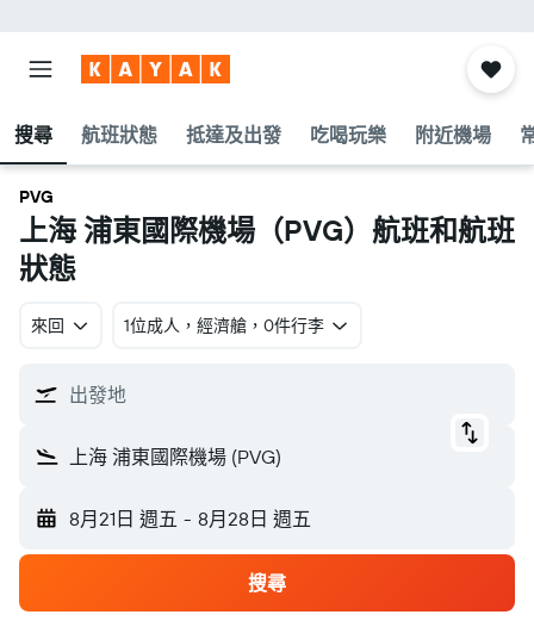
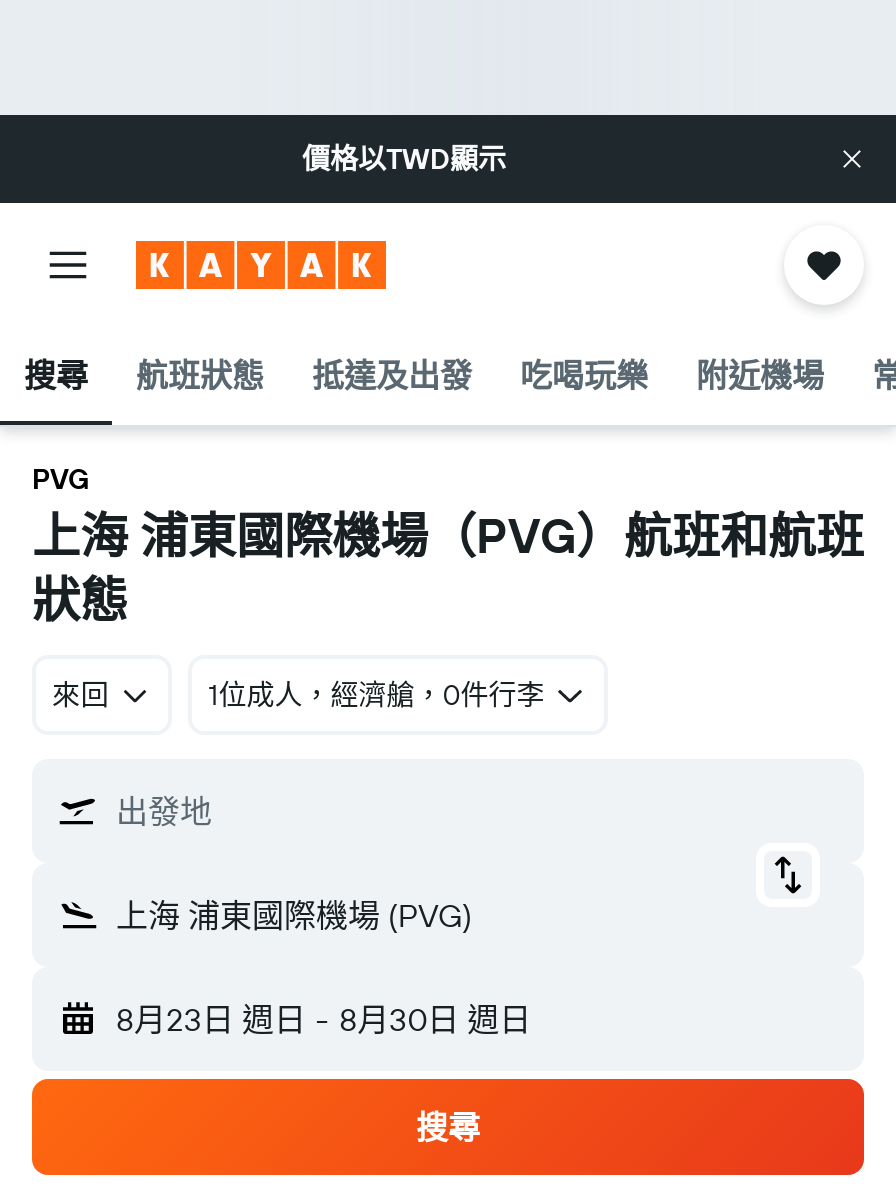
+ 價格以TWD顯示

- 8月21日 週五 - 8月28日 週五
+ 8月23日 週日 - 8月30日 週日
